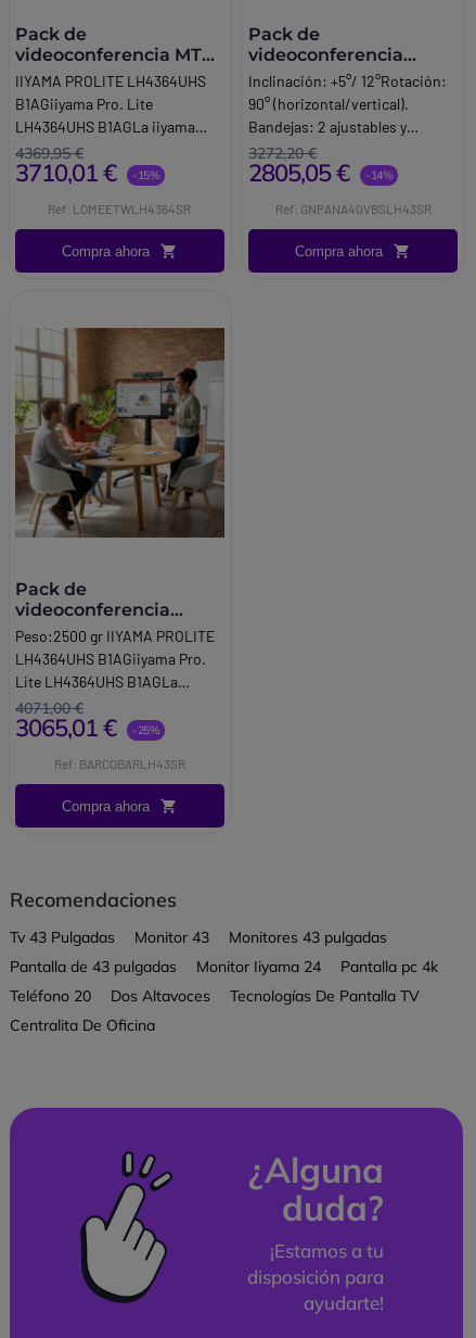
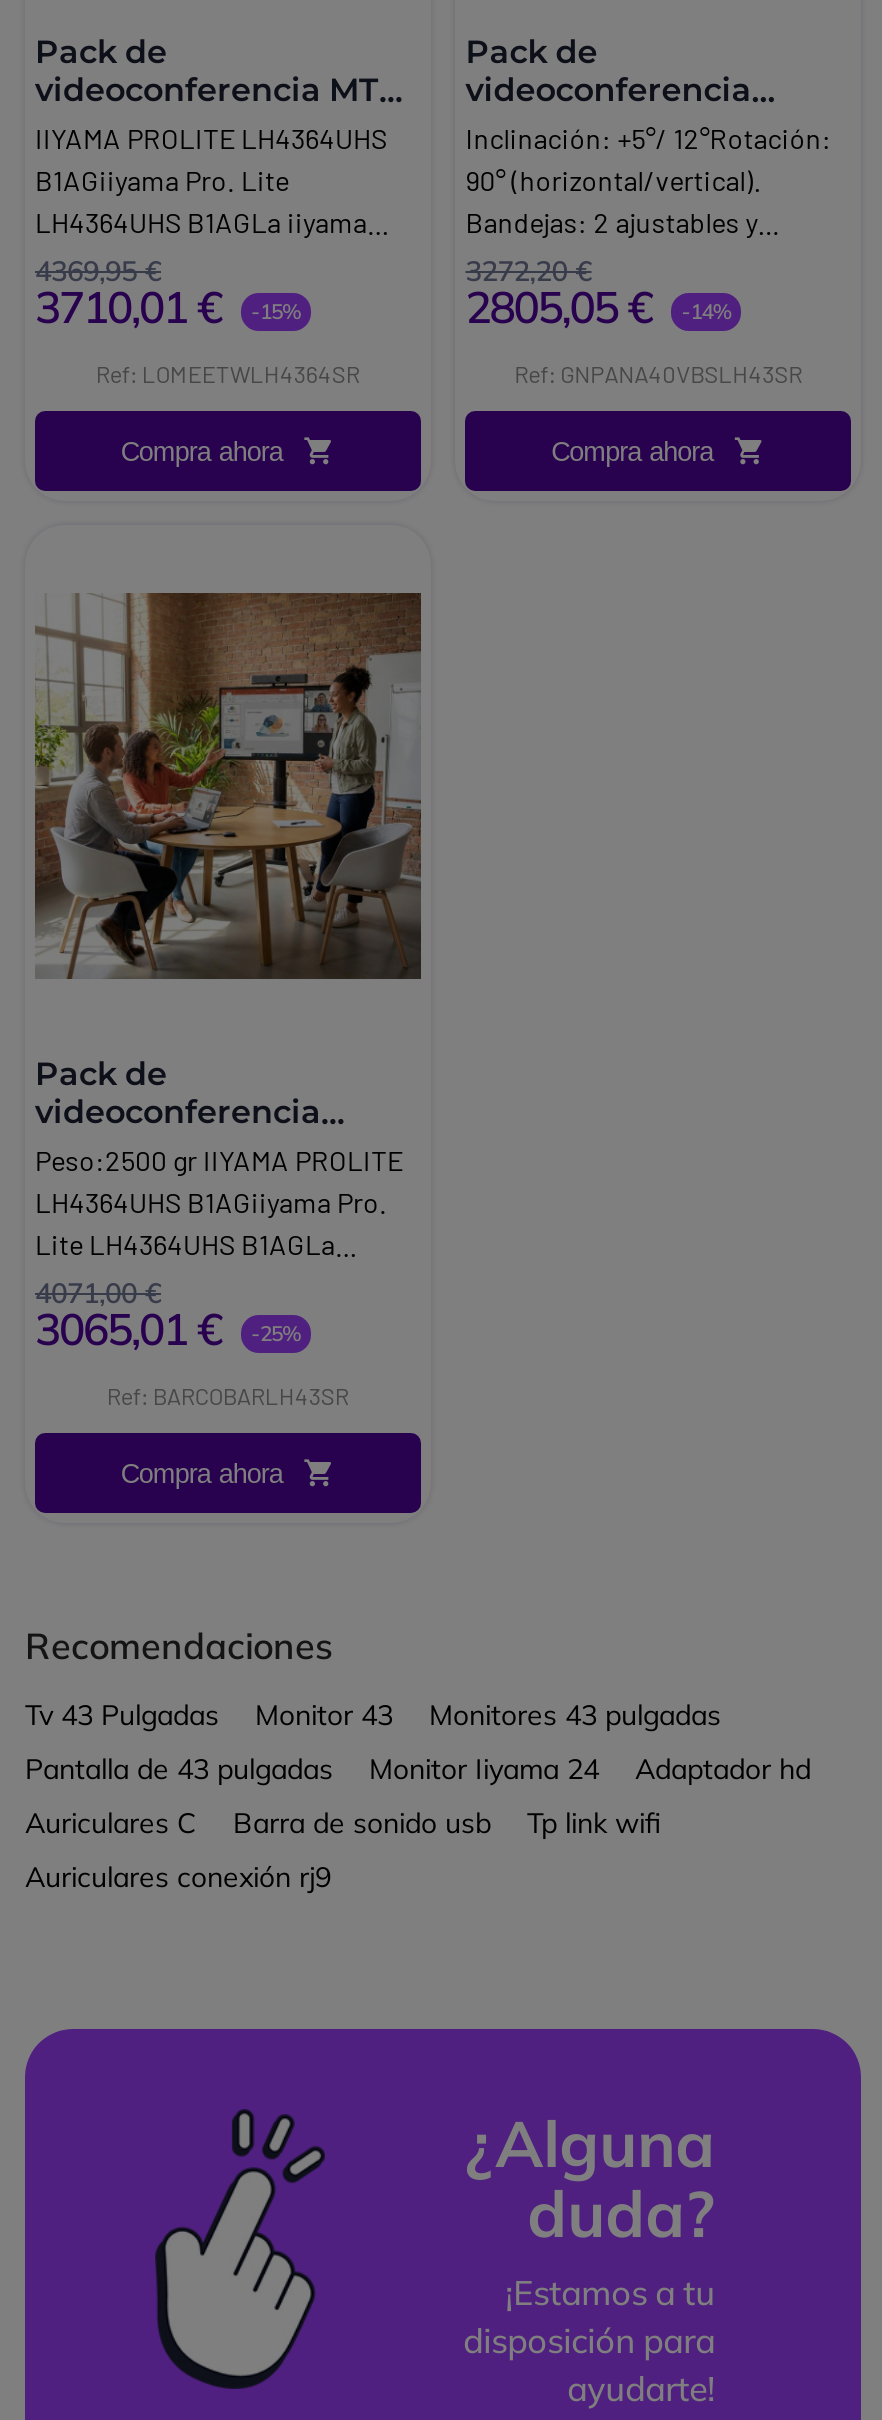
- Pantalla pc 4k
+ Adaptador hd

- Teléfono 20
- Dos Altavoces
- Tecnologías De Pantalla TV
+ Auriculares C
+ Barra de sonido usb
+ Tp link wifi

- Centralita De Oficina
+ Auriculares conexión rj9
